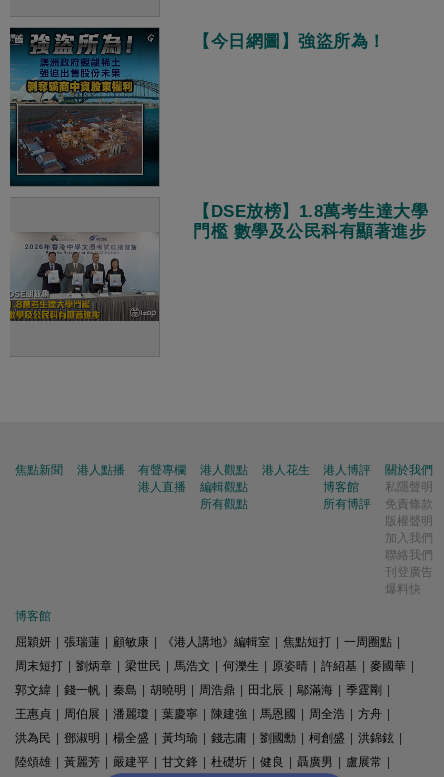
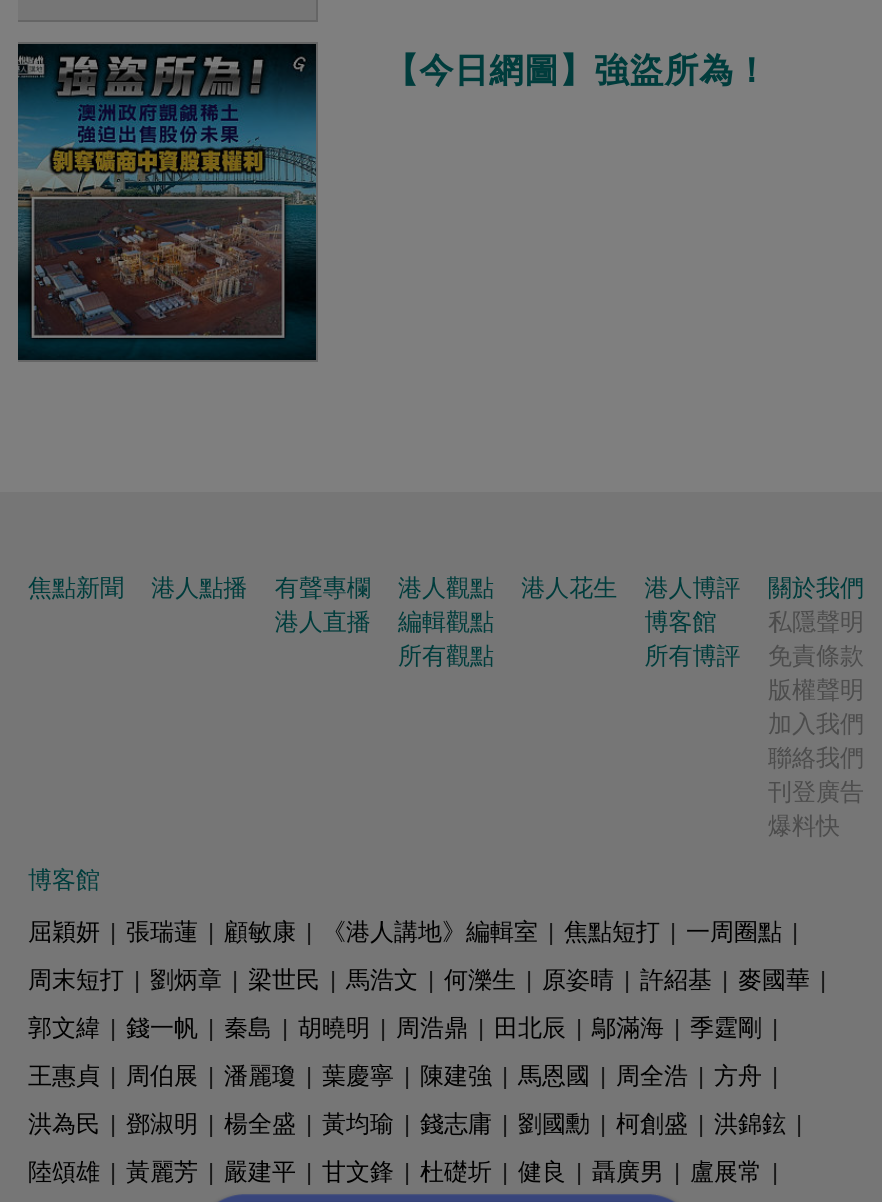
- [image]
- 【DSE放榜】1.8萬考生達大學
- 門檻 數學及公民科有顯著進步
